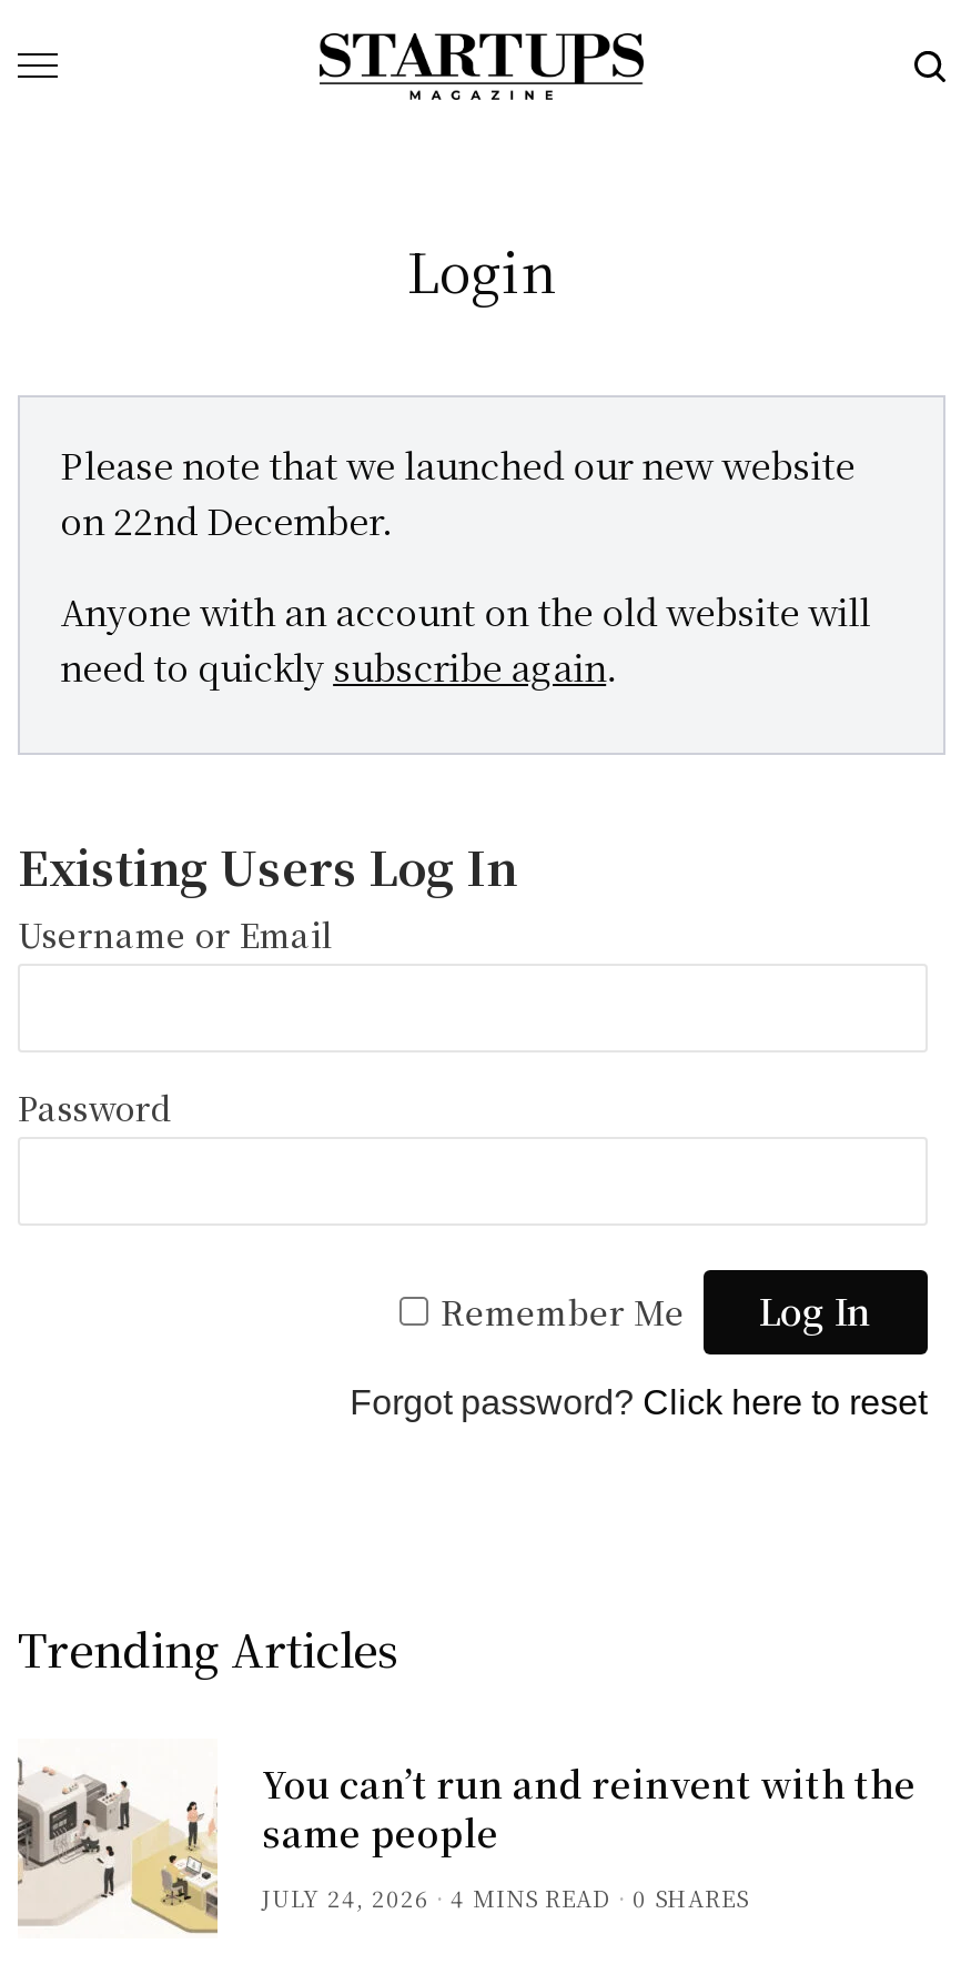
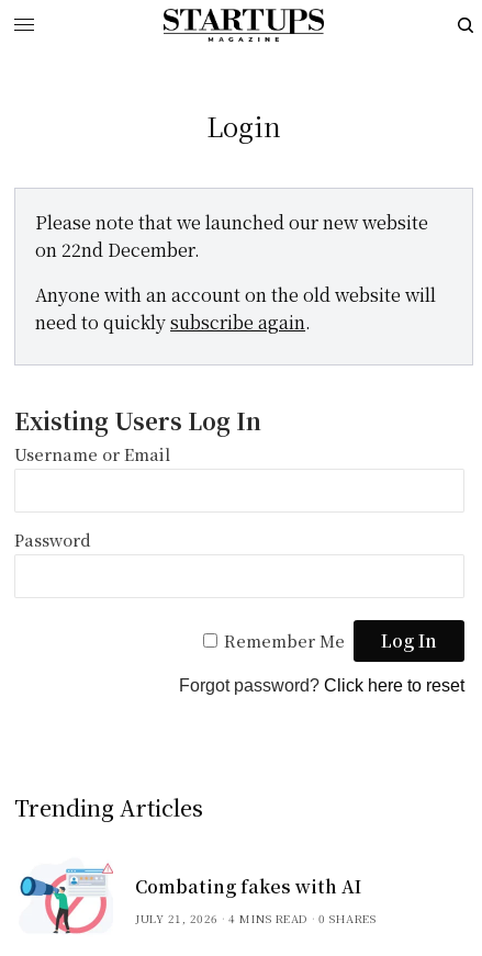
- [image]
- You can’t run and reinvent with the
- same people
- JULY 24, 2026
+ [image]
+ Combating fakes with AI
+ JULY 21, 2026
